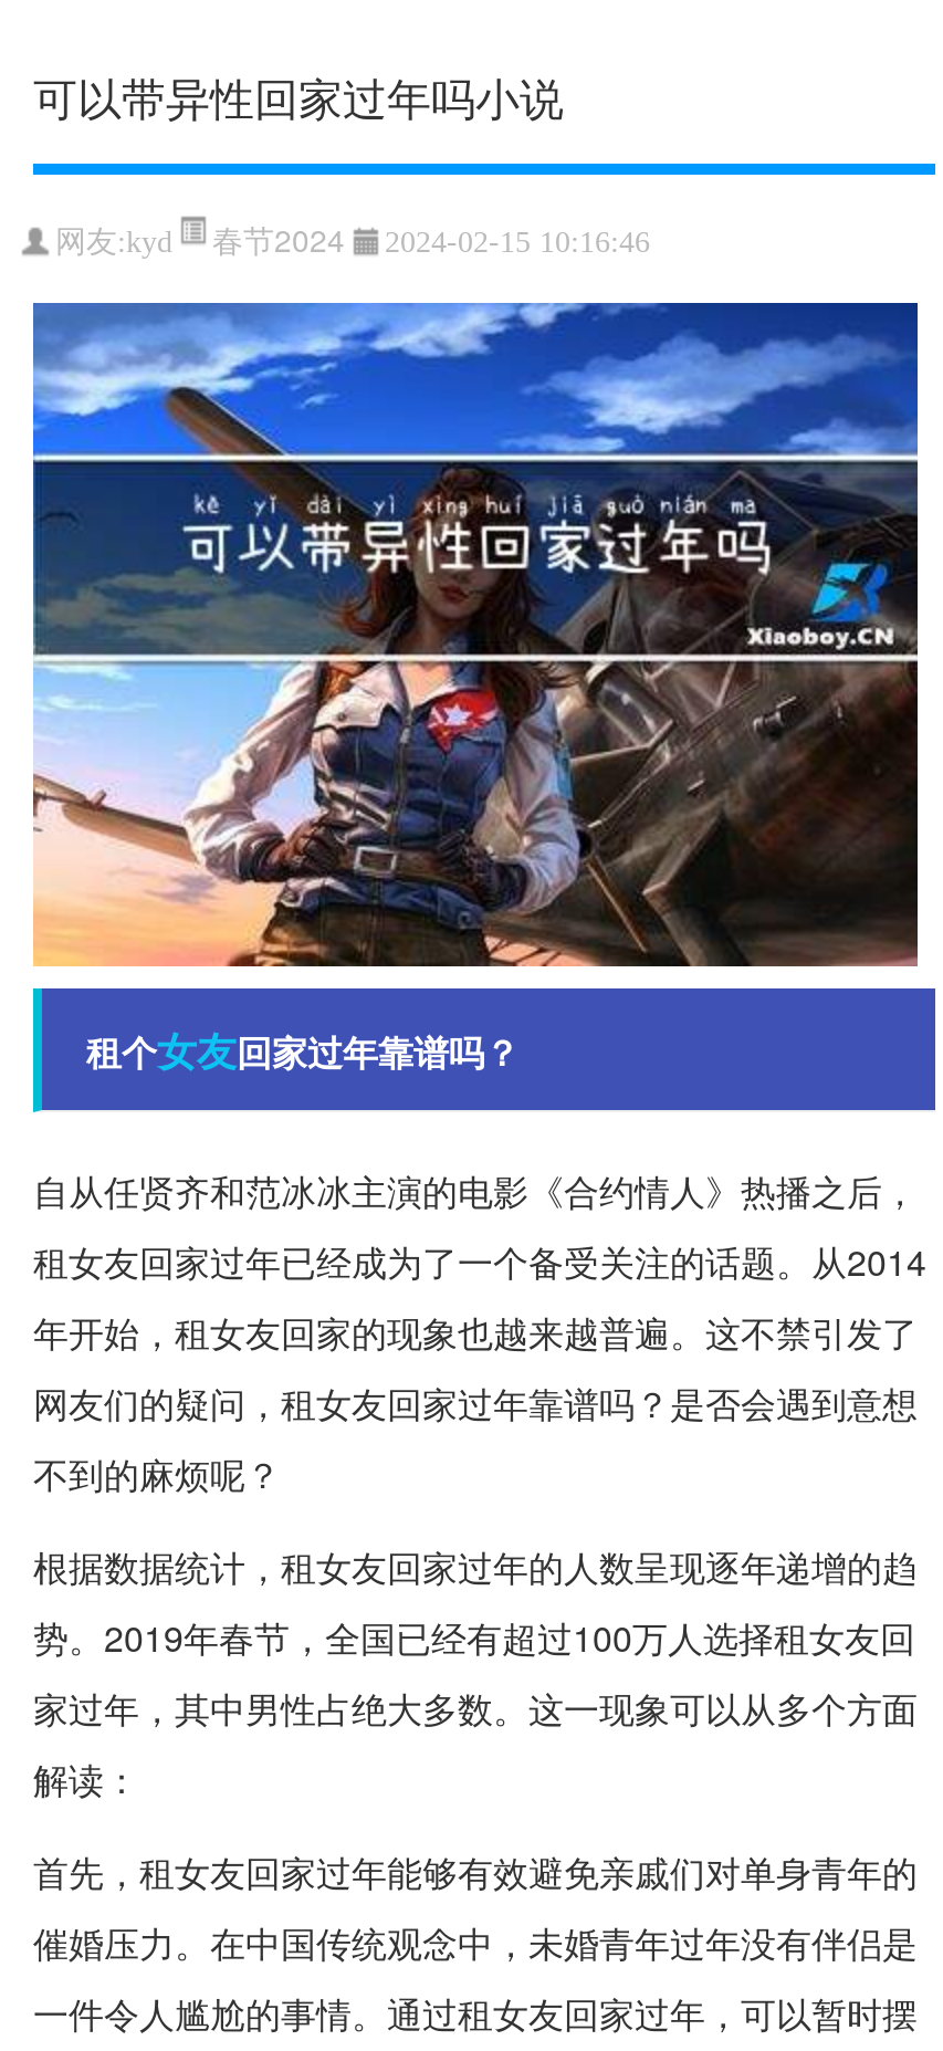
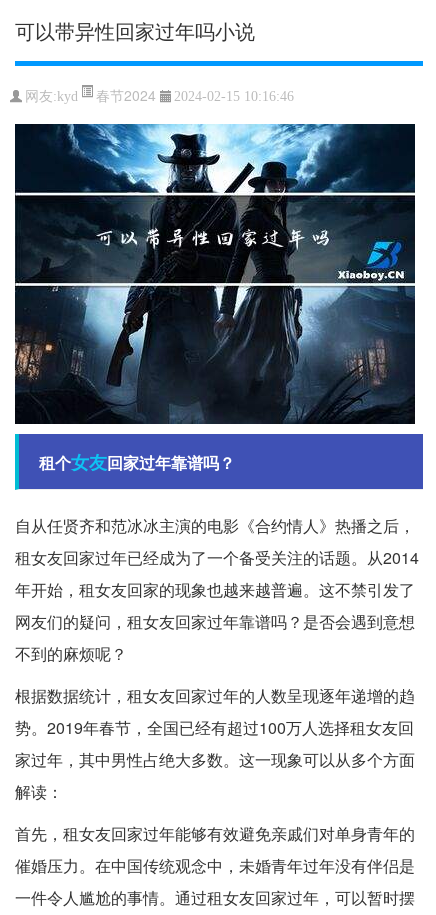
- [image]
+ [image]
